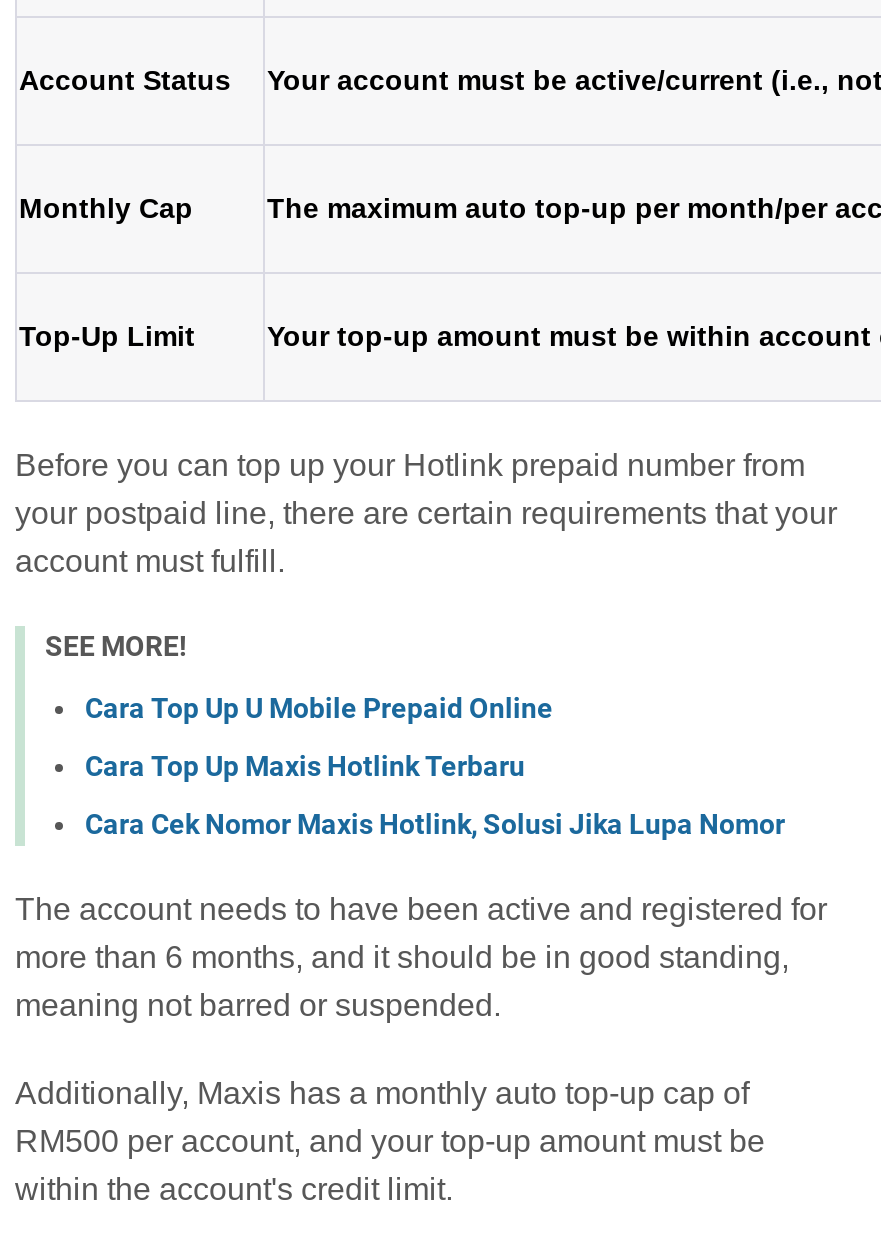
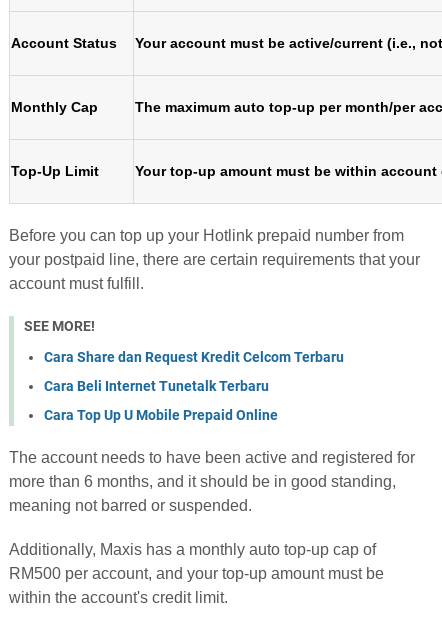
+ Cara Share dan Request Kredit Celcom Terbaru
+ Cara Beli Internet Tunetalk Terbaru

moved down: Cara Top Up U Mobile Prepaid Online

- Cara Top Up Maxis Hotlink Terbaru
- Cara Cek Nomor Maxis Hotlink, Solusi Jika Lupa Nomor
